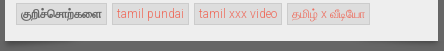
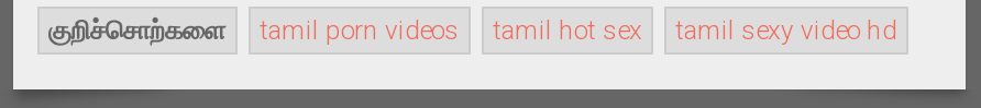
- tamil pundai
- tamil xxx video
- தமிழ் x வீடியோ
+ tamil porn videos
+ tamil hot sex
+ tamil sexy video hd
